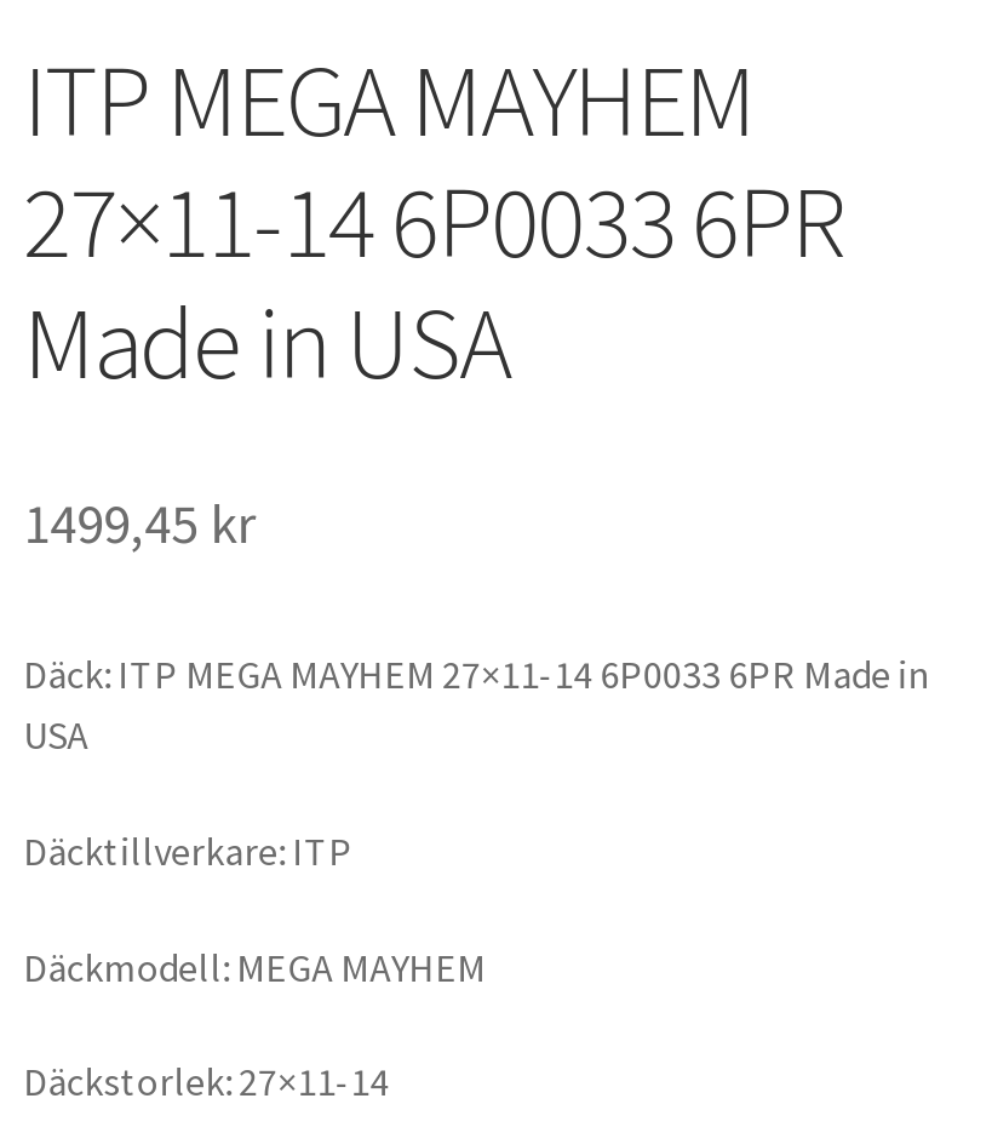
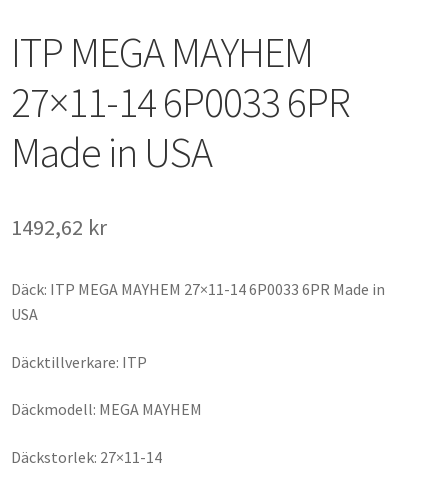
- 1499,45 kr
+ 1492,62 kr
